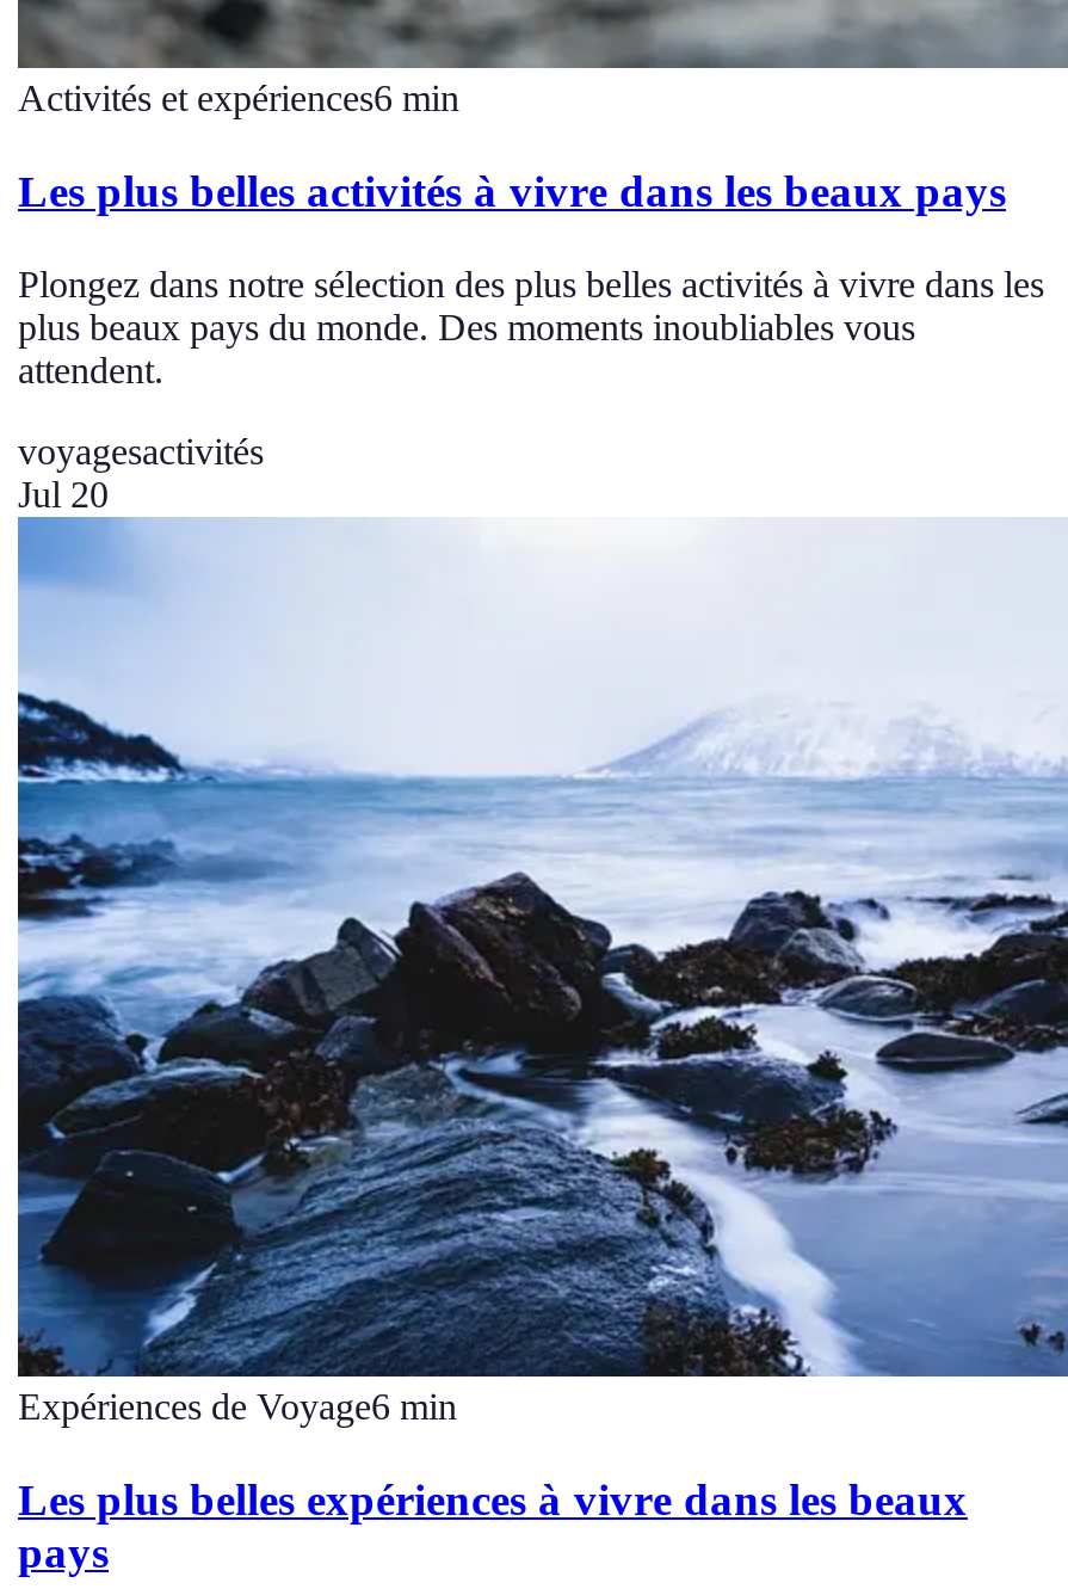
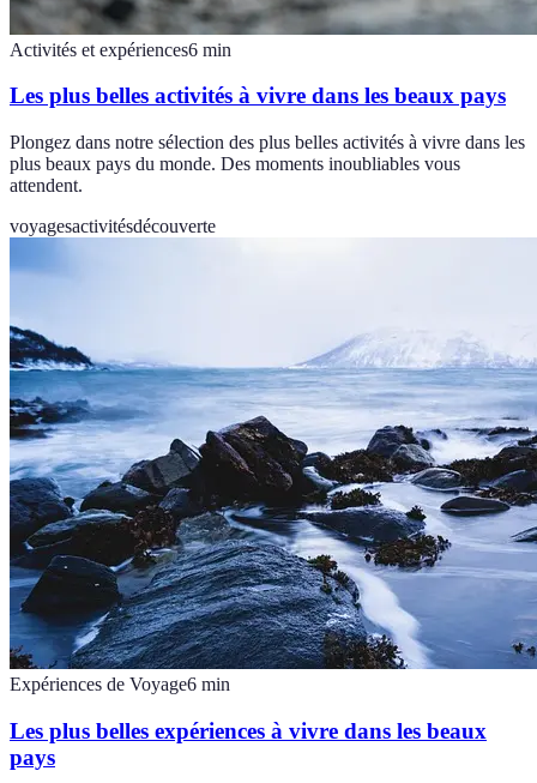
- voyagesactivités
- Jul 20
+ voyagesactivitésdécouverte
